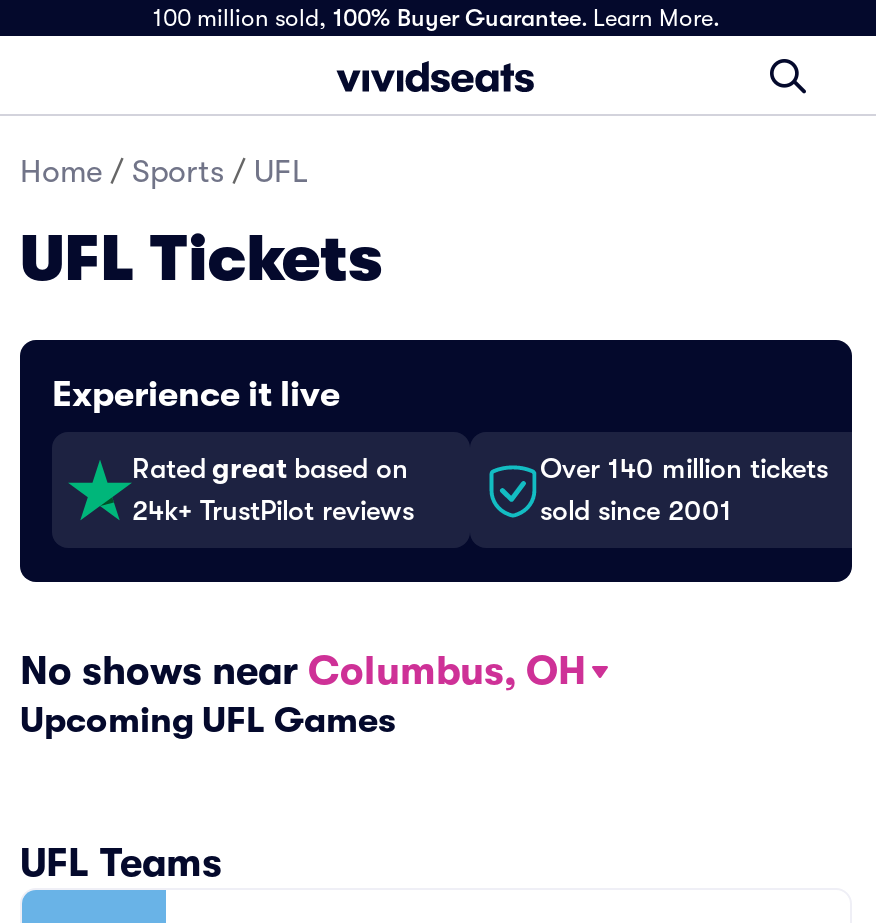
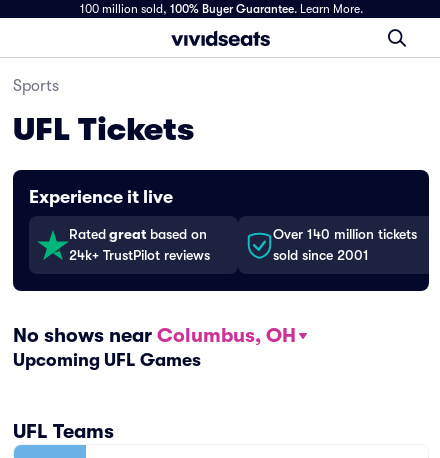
- Home / Sports / UFL
+ Sports
